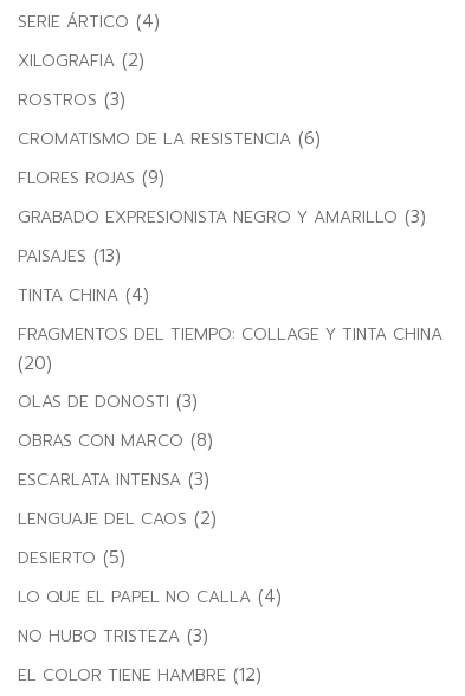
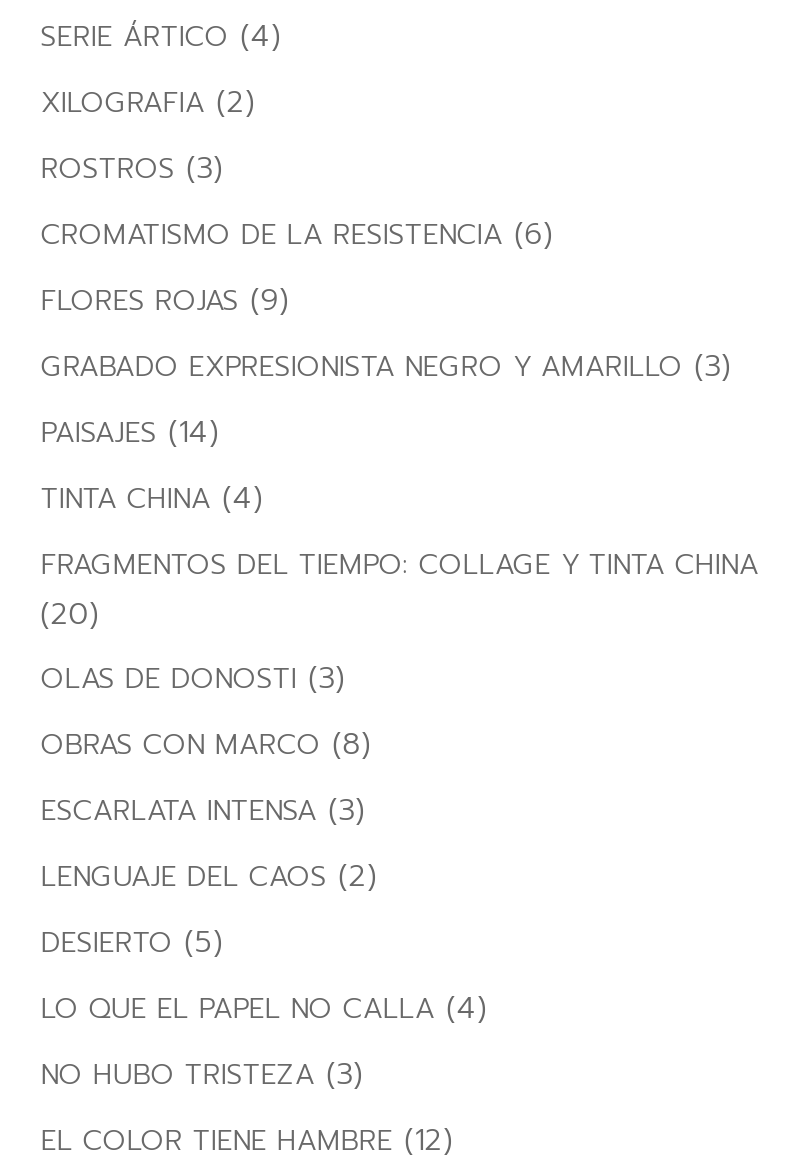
- PAISAJES (13)
+ PAISAJES (14)
